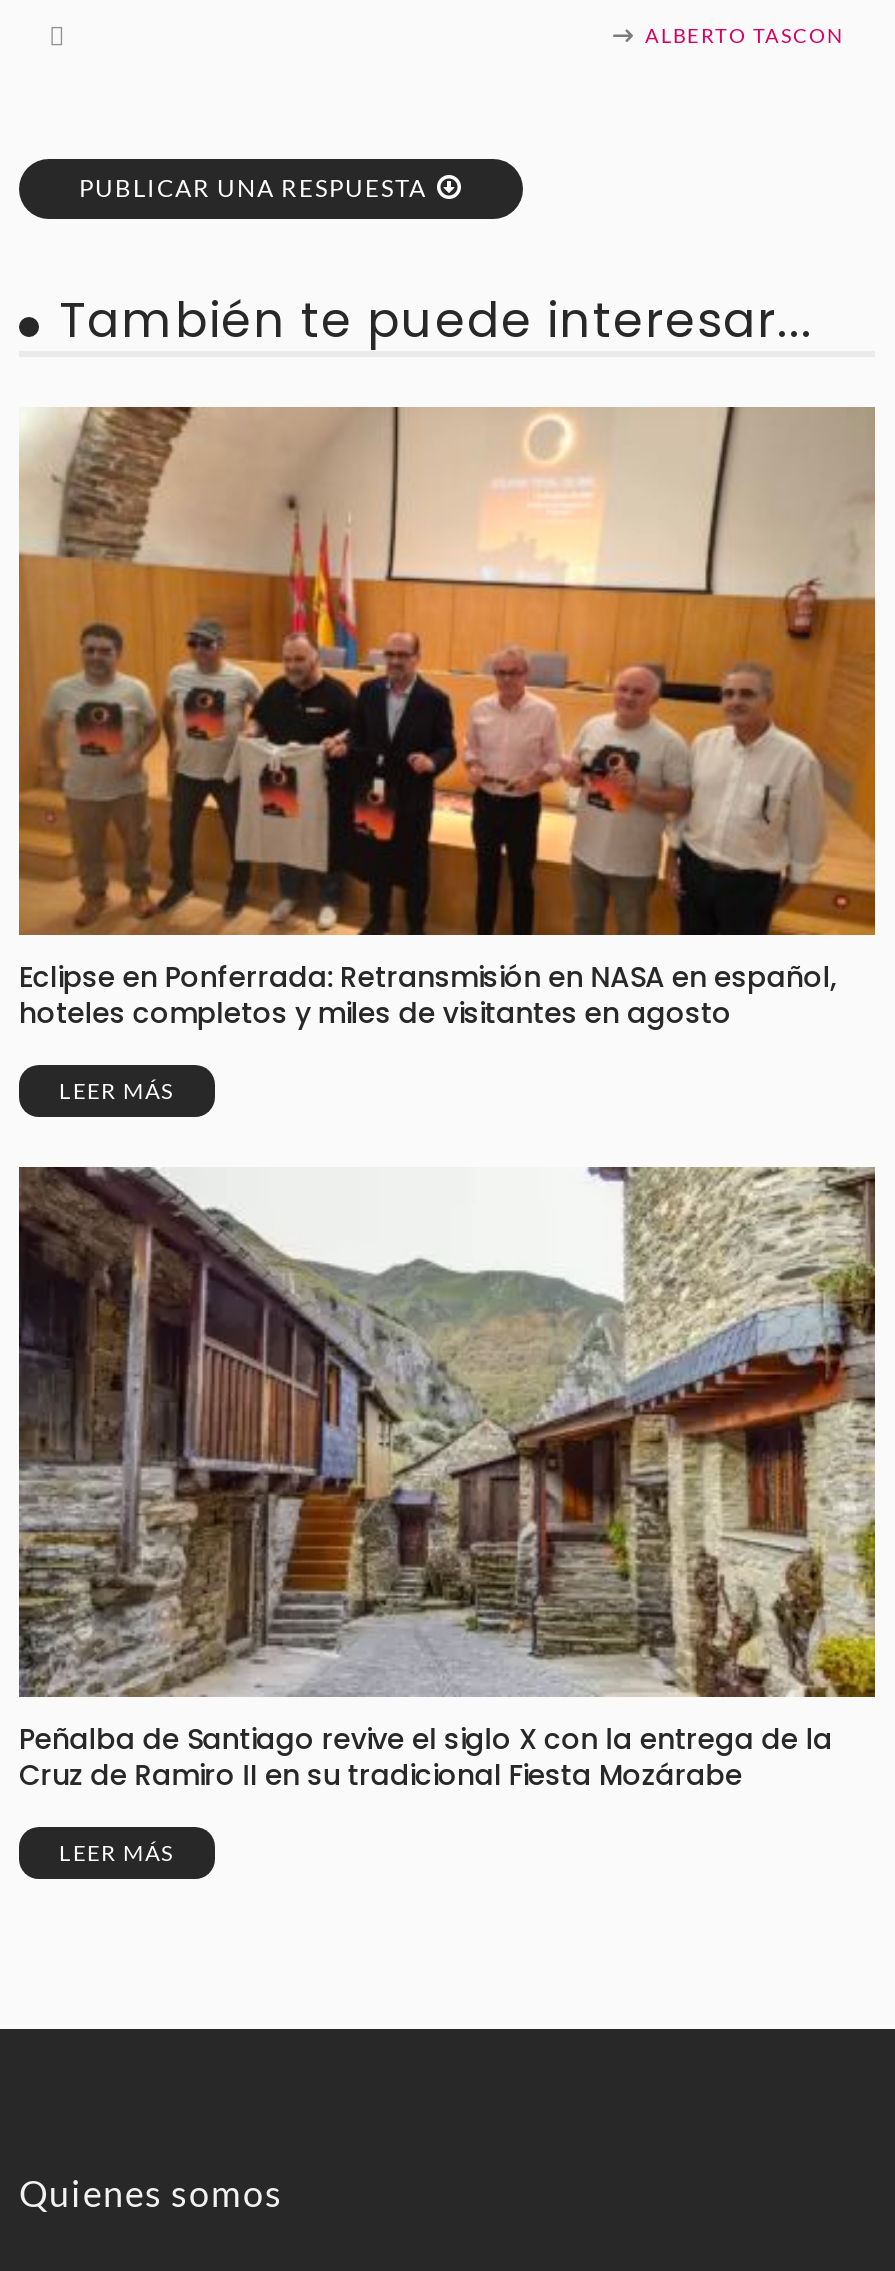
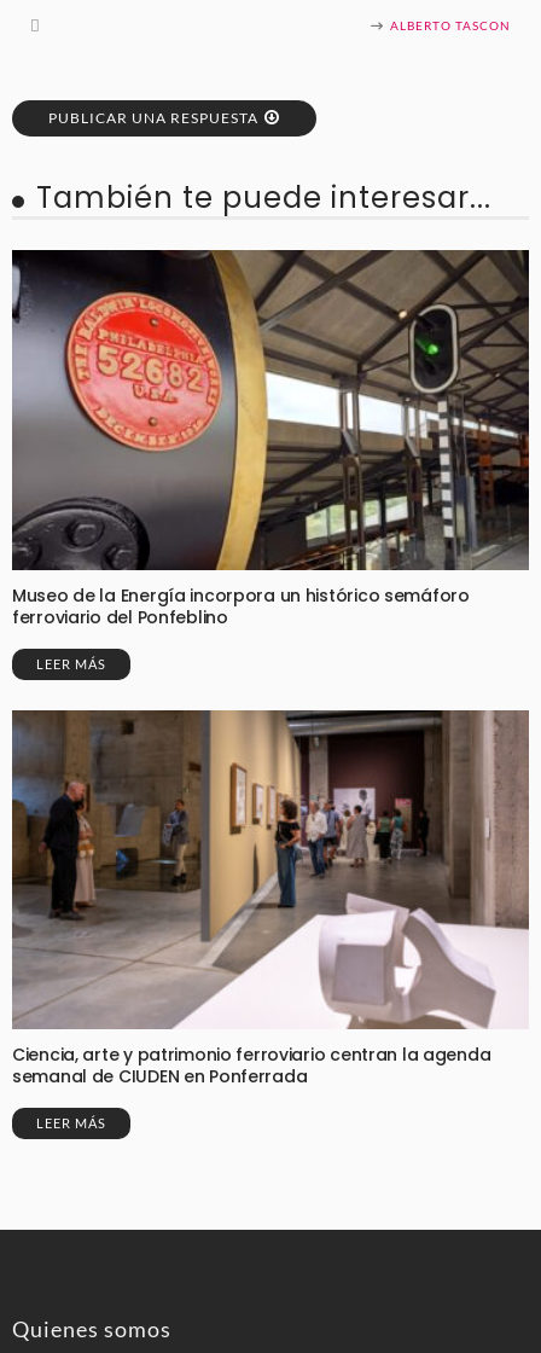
- [image]
- Eclipse en Ponferrada: Retransmisión en NASA en español,
- hoteles completos y miles de visitantes en agosto
+ [image]
+ Museo de la Energía incorpora un histórico semáforo
+ ferroviario del Ponfeblino

- [image]
- Peñalba de Santiago revive el siglo X con la entrega de la
- Cruz de Ramiro II en su tradicional Fiesta Mozárabe
+ [image]
+ Ciencia, arte y patrimonio ferroviario centran la agenda
+ semanal de CIUDEN en Ponferrada
